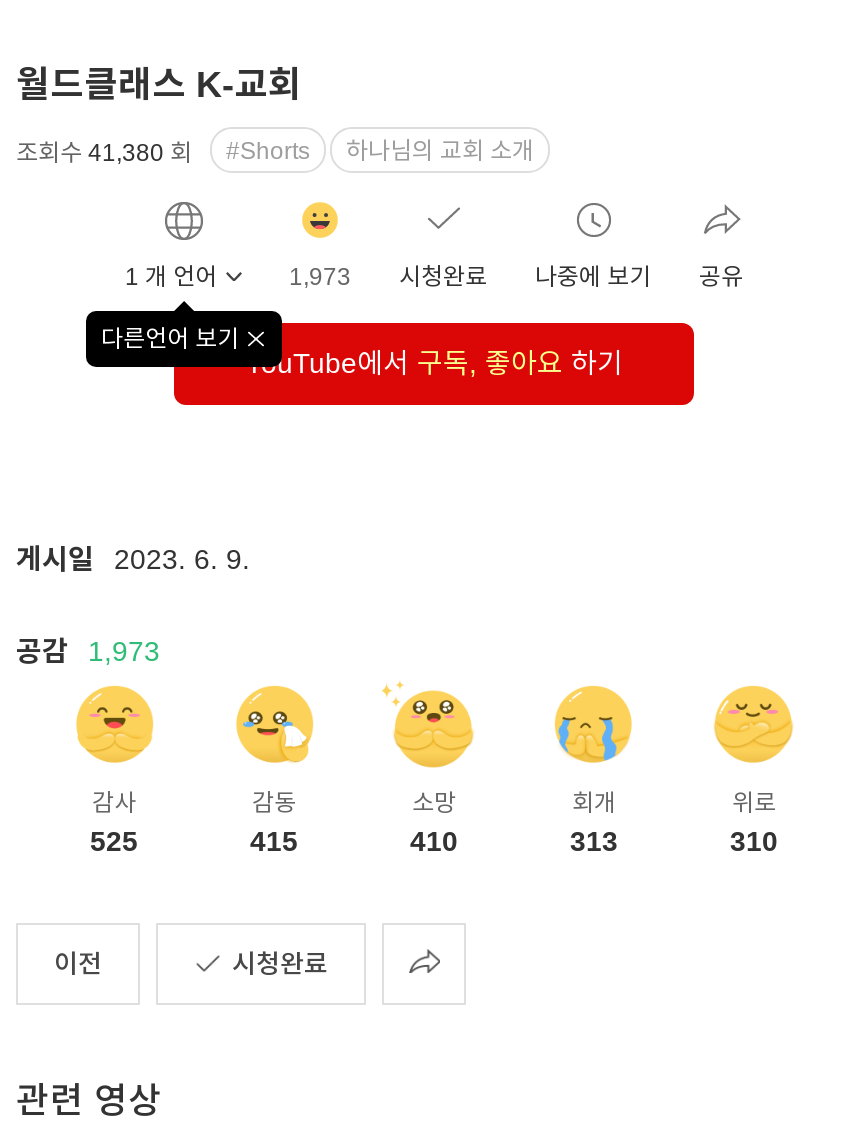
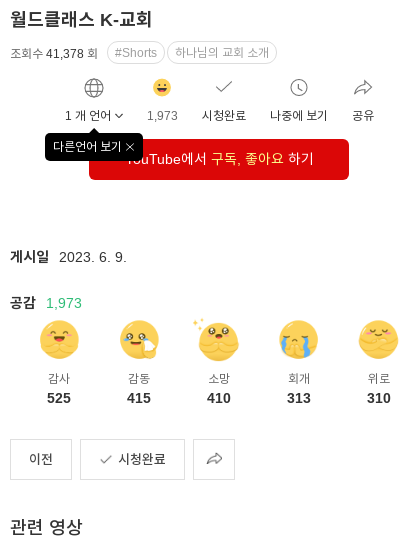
- 조회수 41,380 회 #Shorts 하나님의 교회 소개
+ 조회수 41,378 회 #Shorts 하나님의 교회 소개
